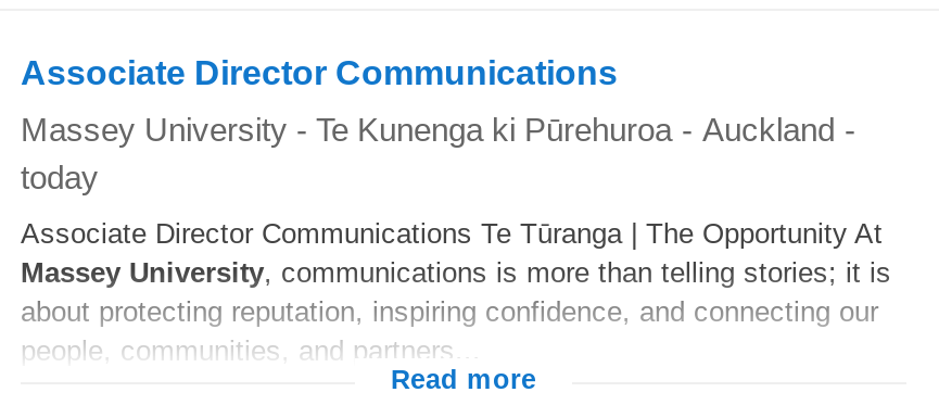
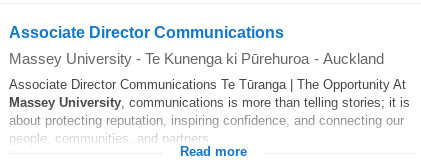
- Massey University - Te Kunenga ki Pūrehuroa - Auckland -
- today
+ Massey University - Te Kunenga ki Pūrehuroa - Auckland
